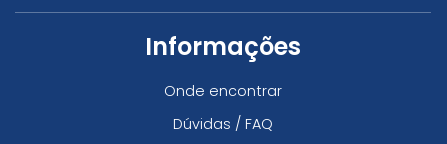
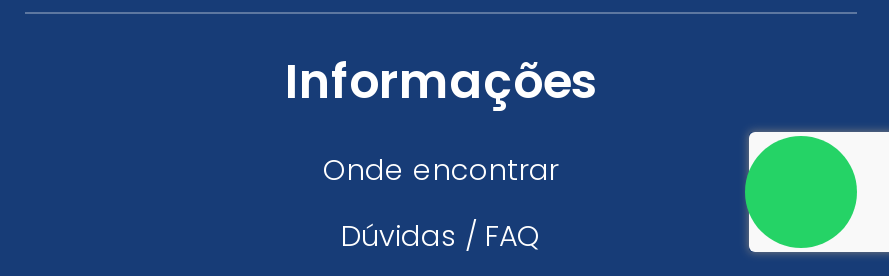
+ [image]
